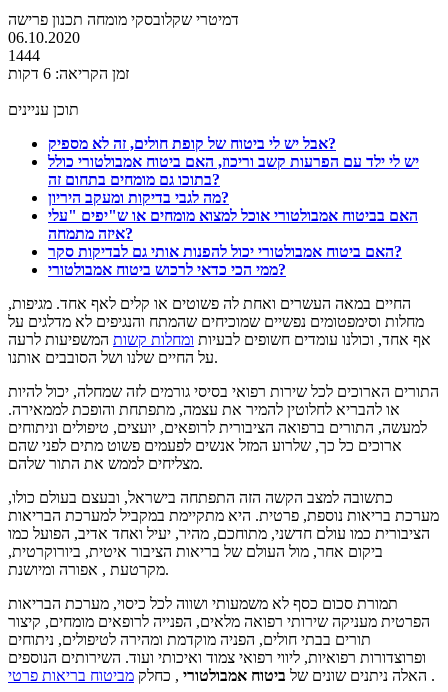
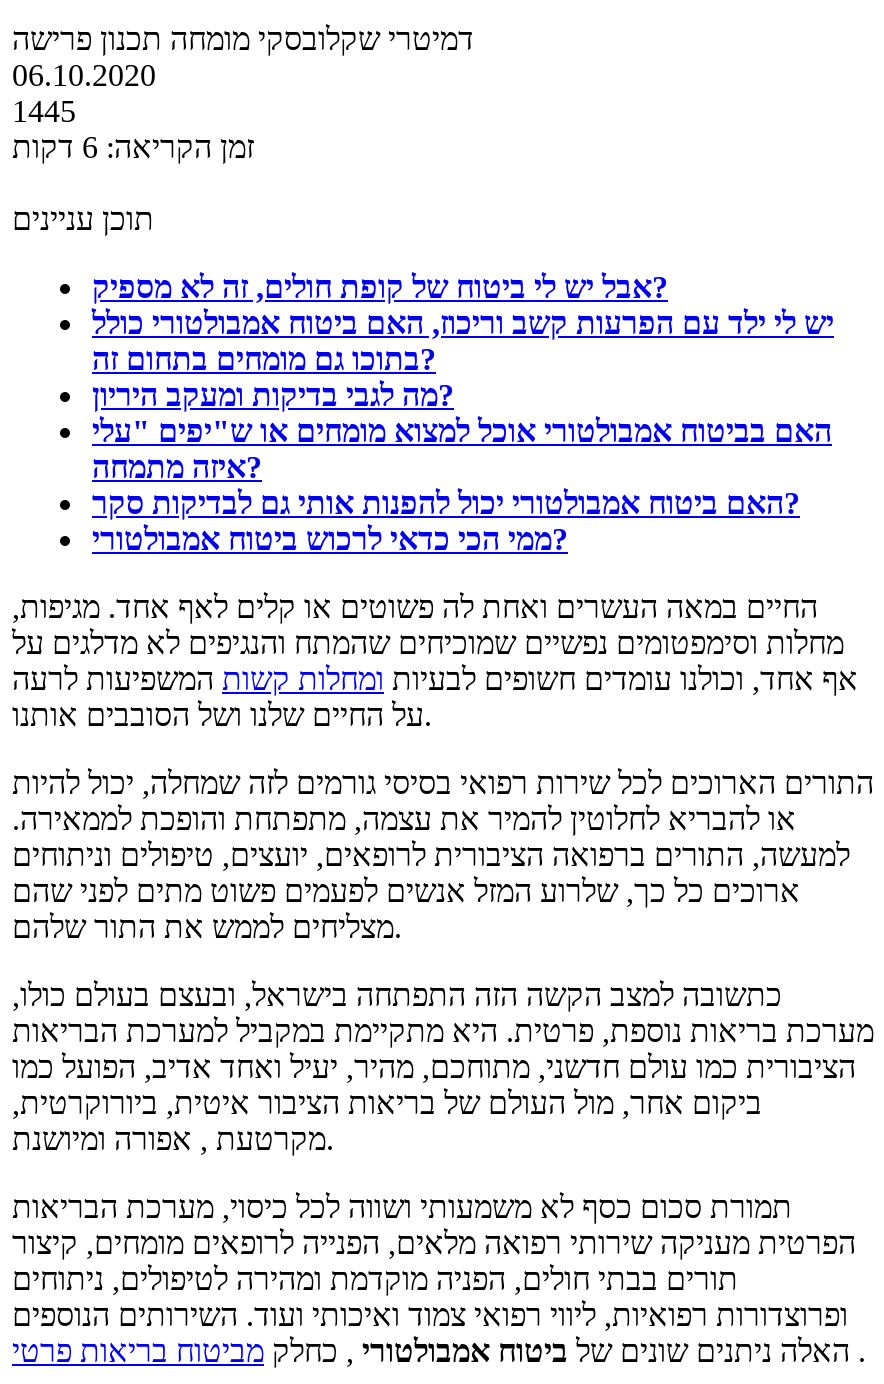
- 1444
+ 1445
